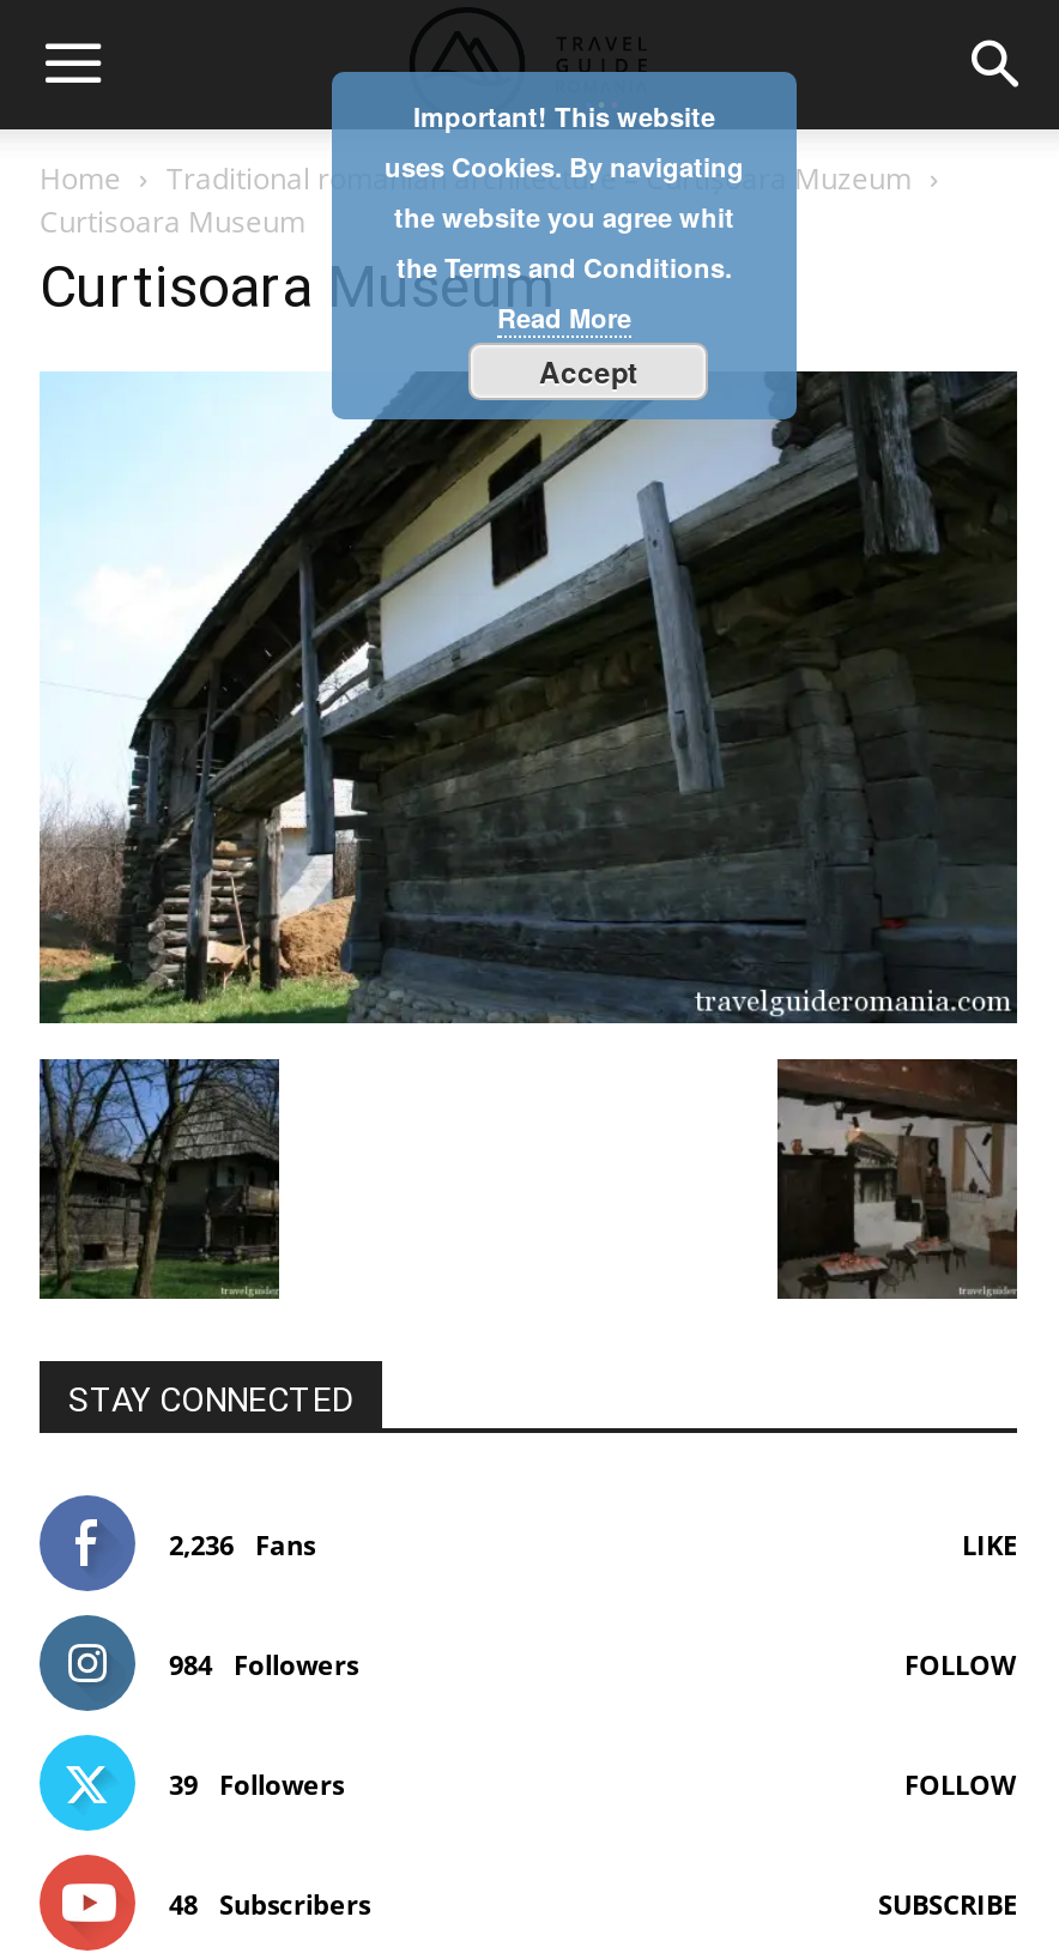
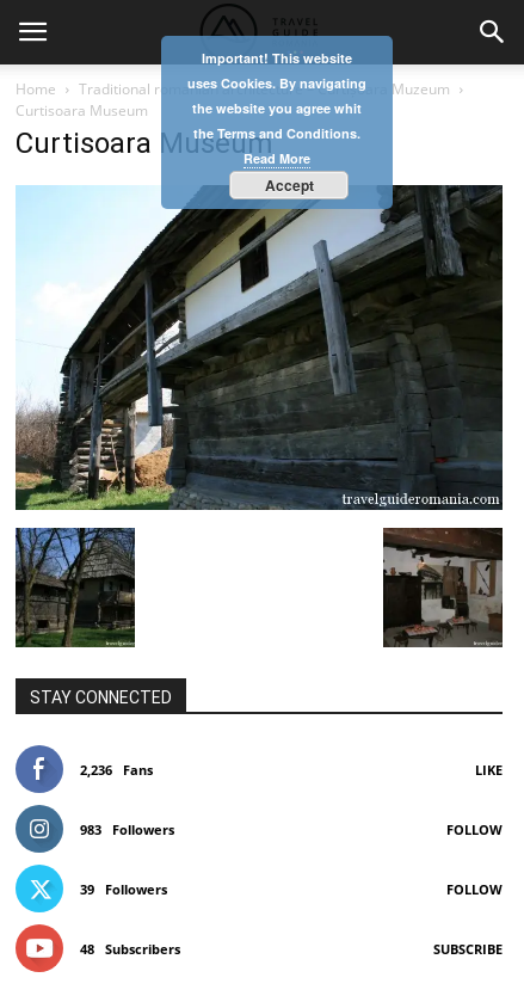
- 984 Followers
+ 983 Followers
